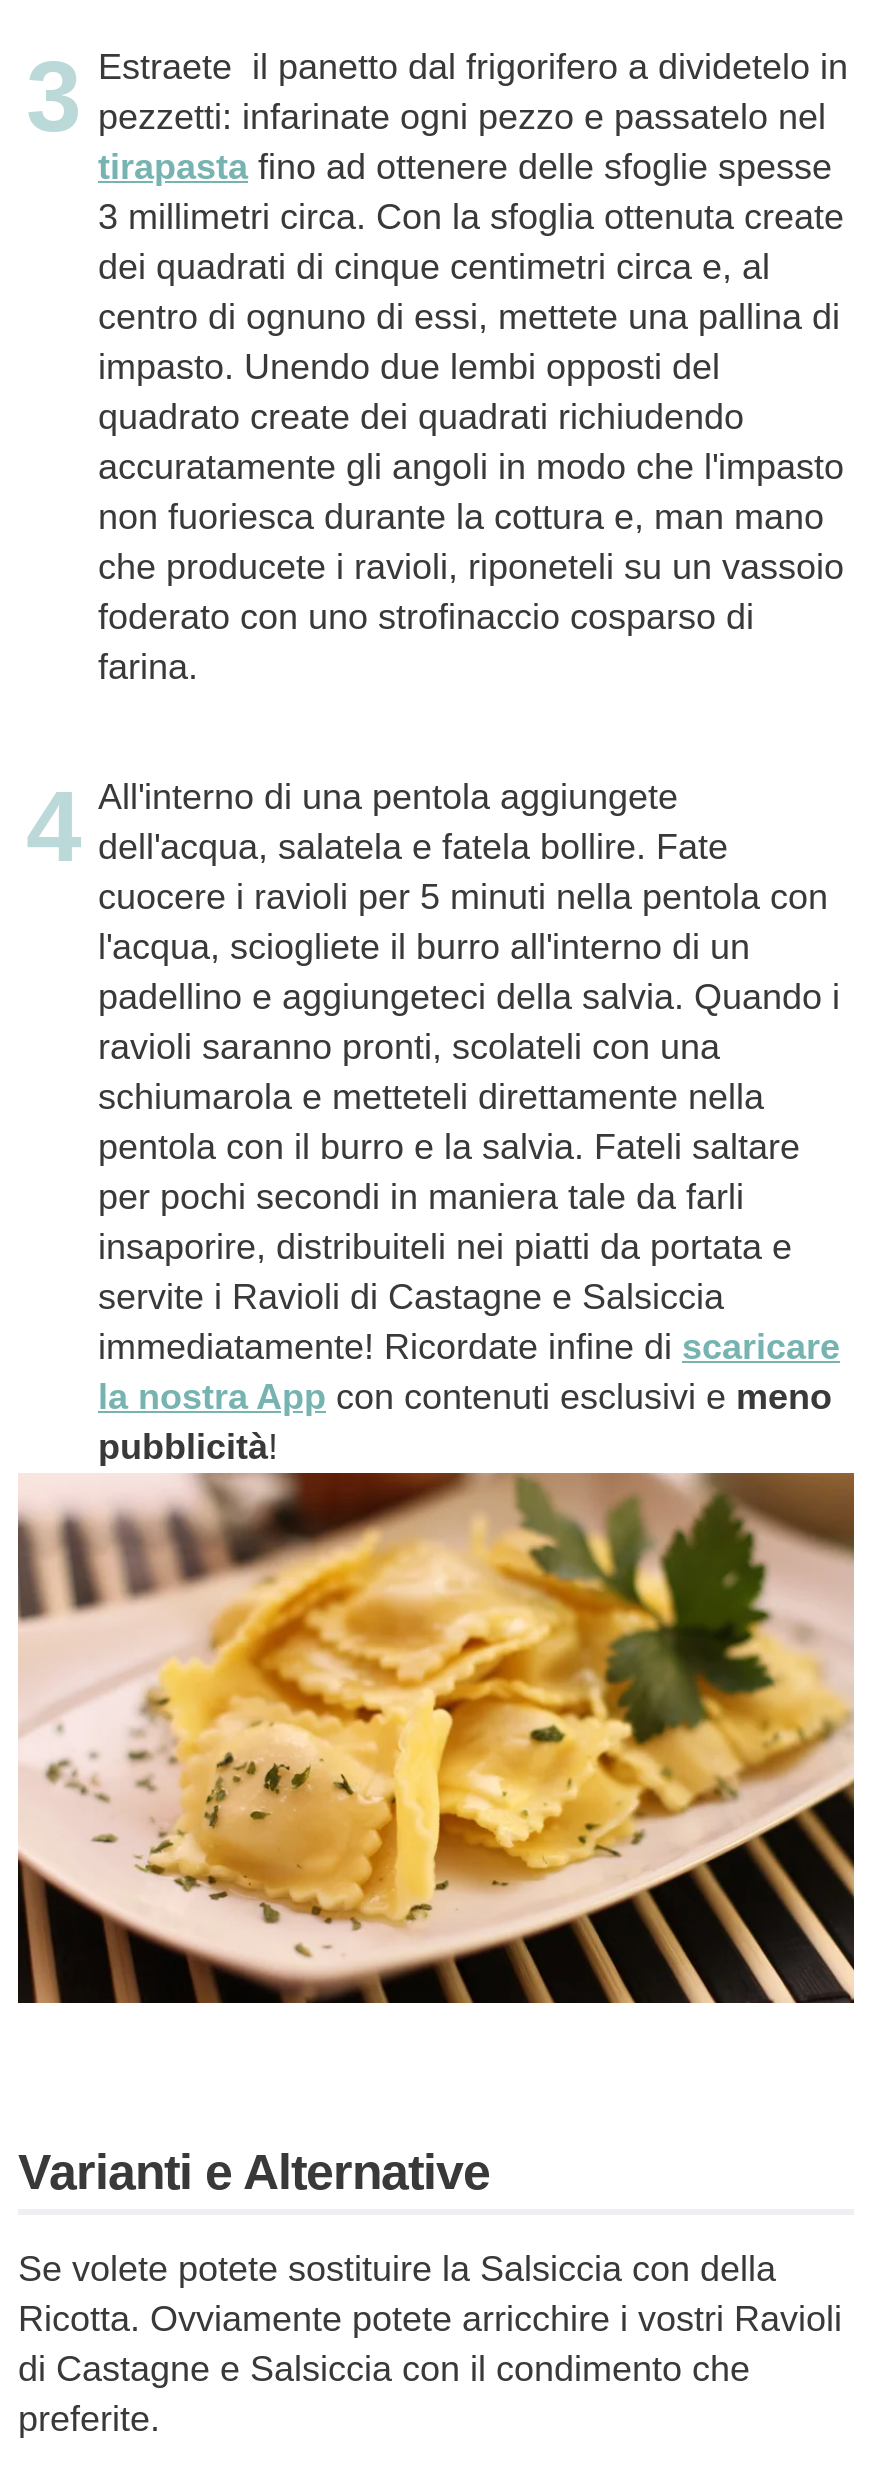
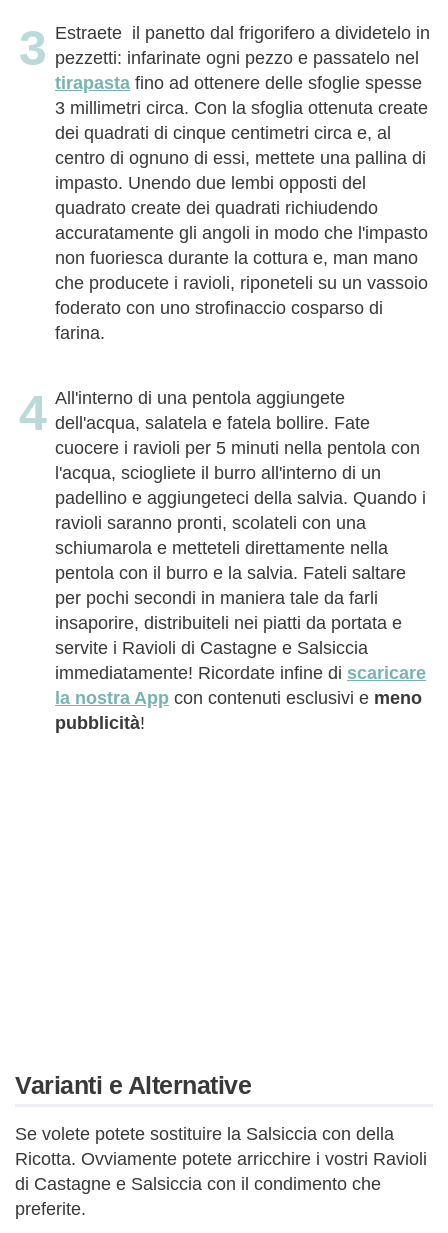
- [image]
